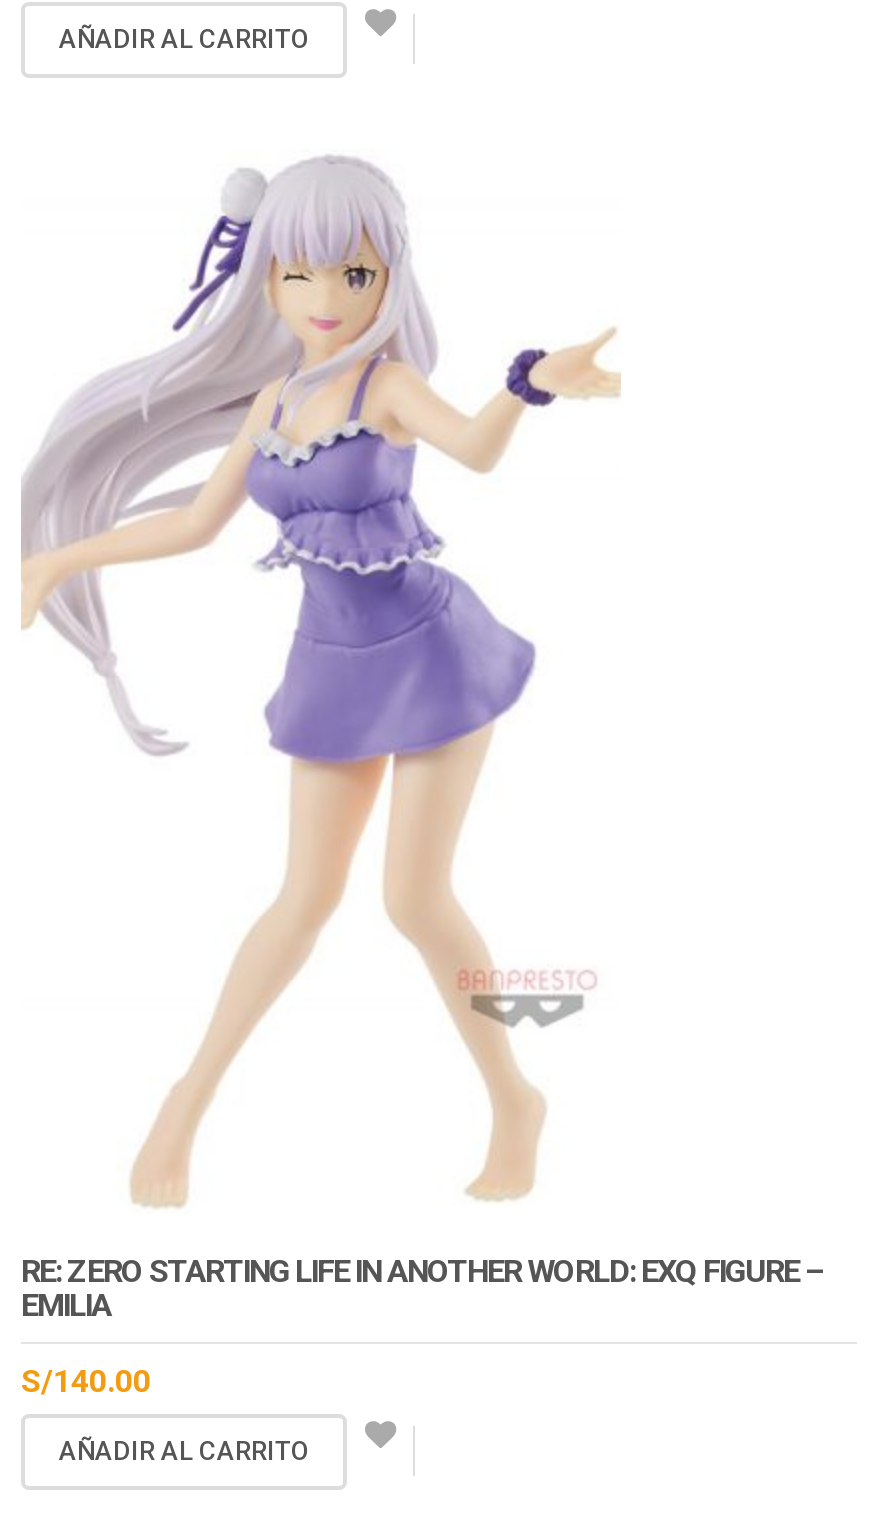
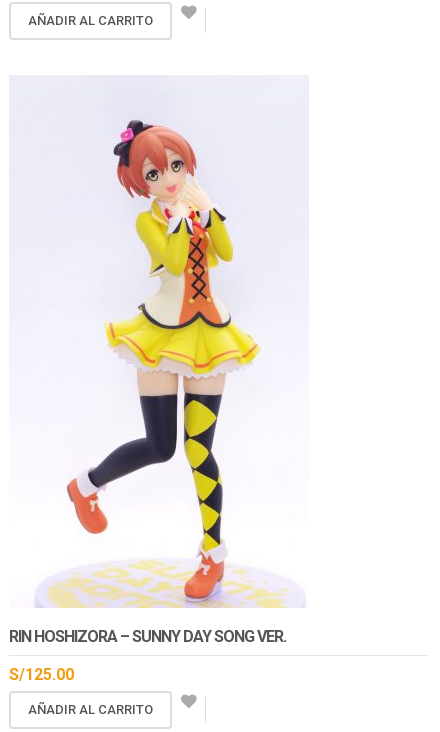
- [image]
- RE: ZERO STARTING LIFE IN ANOTHER WORLD: EXQ FIGURE –
- EMILIA
+ [image]
+ RIN HOSHIZORA – SUNNY DAY SONG VER.

- S/140.00
+ S/125.00
